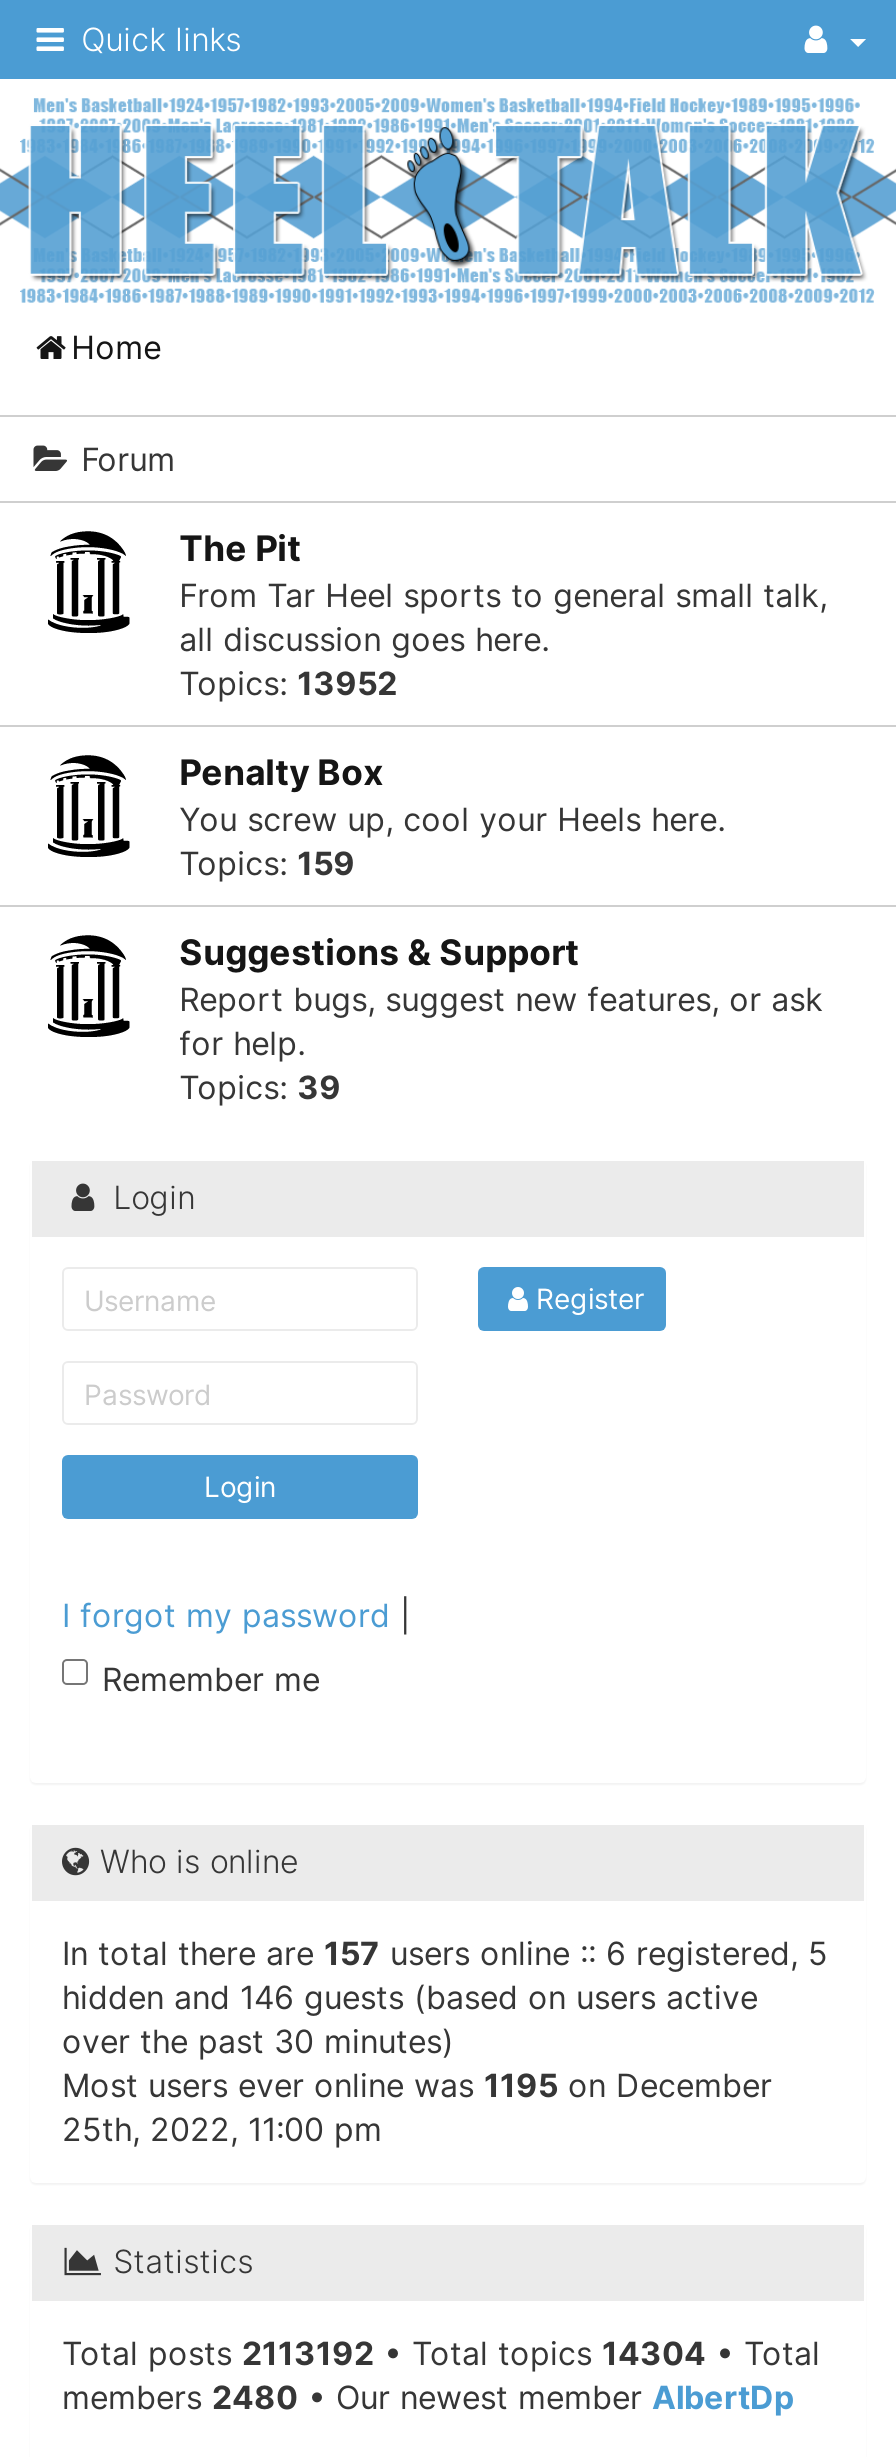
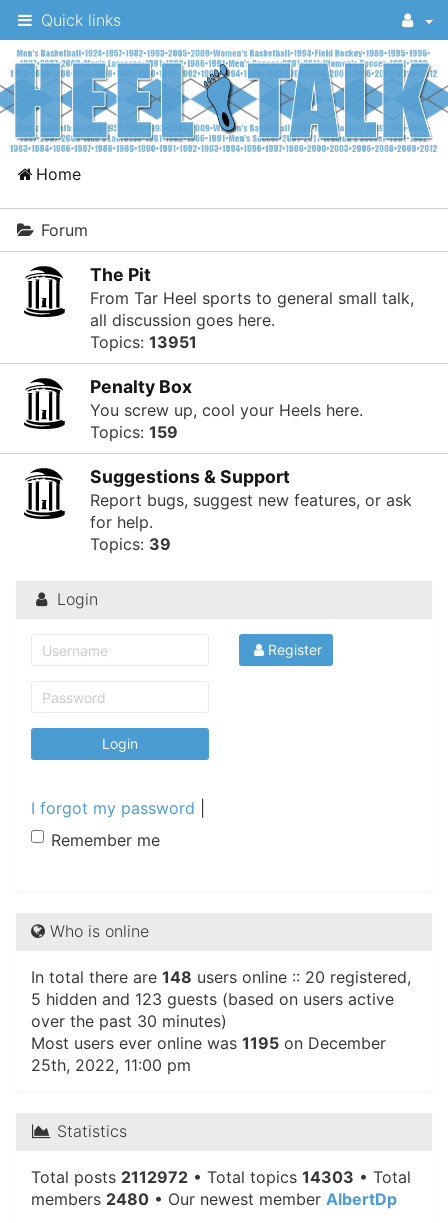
- Topics: 13952
+ Topics: 13951

- In total there are 157 users online :: 6 registered, 5
- hidden and 146 guests (based on users active
+ In total there are 148 users online :: 20 registered,
+ 5 hidden and 123 guests (based on users active

- Total posts 2113192 • Total topics 14304 • Total
+ Total posts 2112972 • Total topics 14303 • Total
